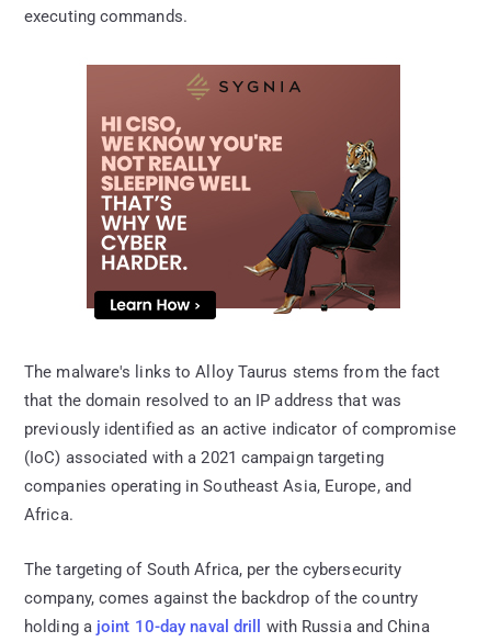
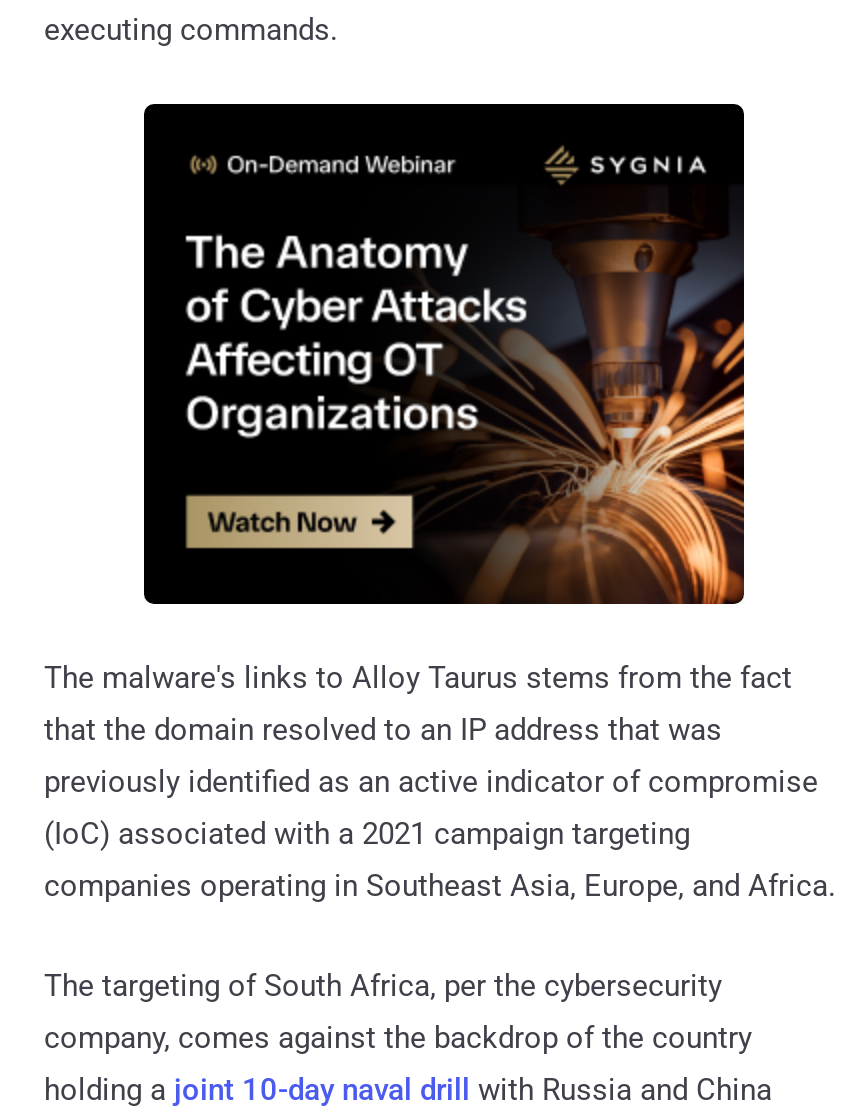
- [image]
+ [image]
